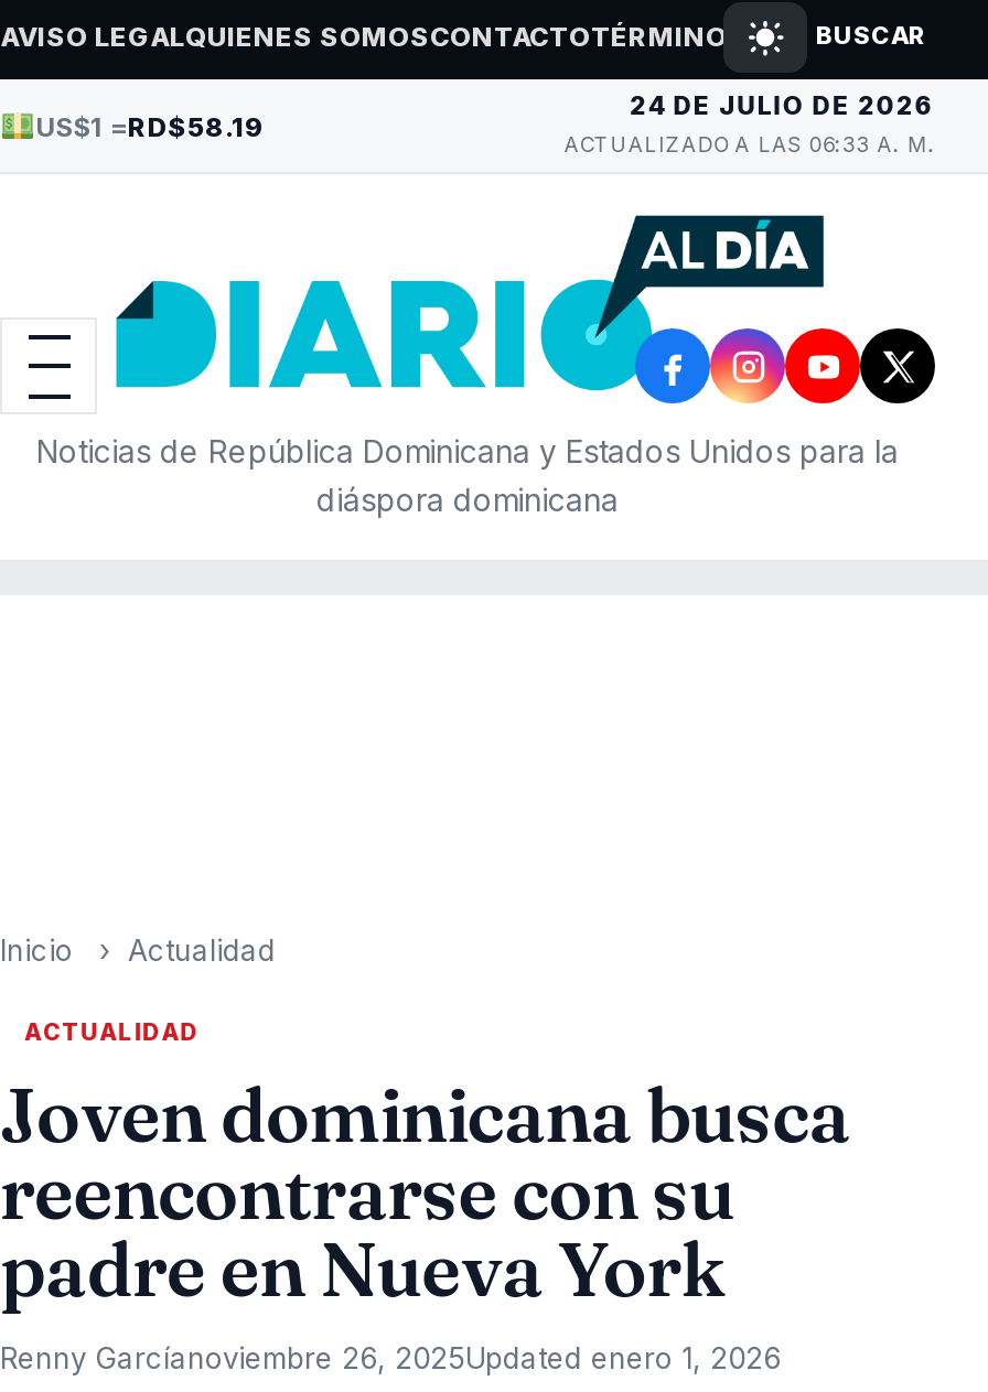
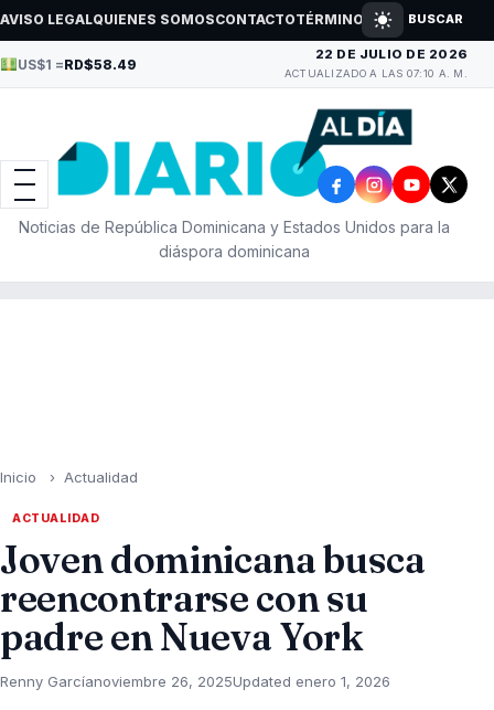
- 24 DE JULIO DE 2026
+ 22 DE JULIO DE 2026

- US$1 =RD$58.19
+ US$1 =RD$58.49

- ACTUALIZADO A LAS 06:33 A. M.
+ ACTUALIZADO A LAS 07:10 A. M.
